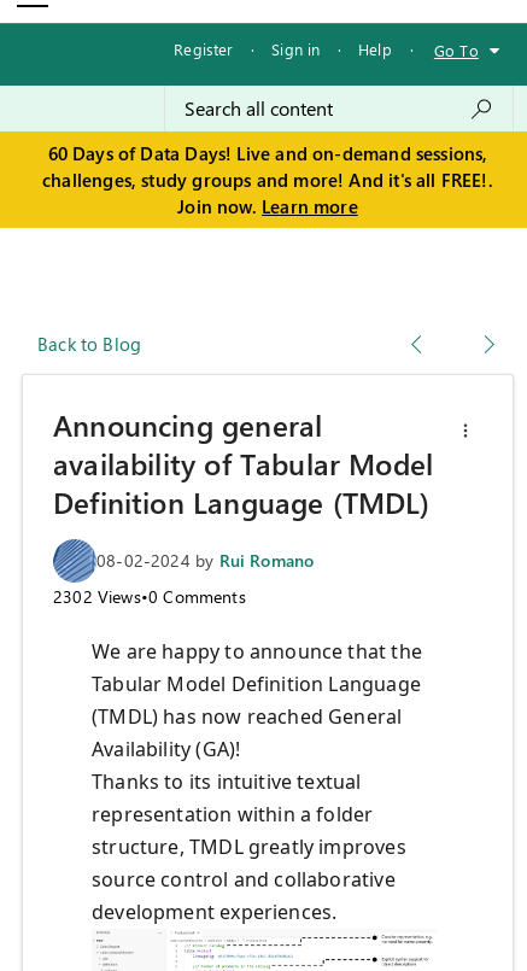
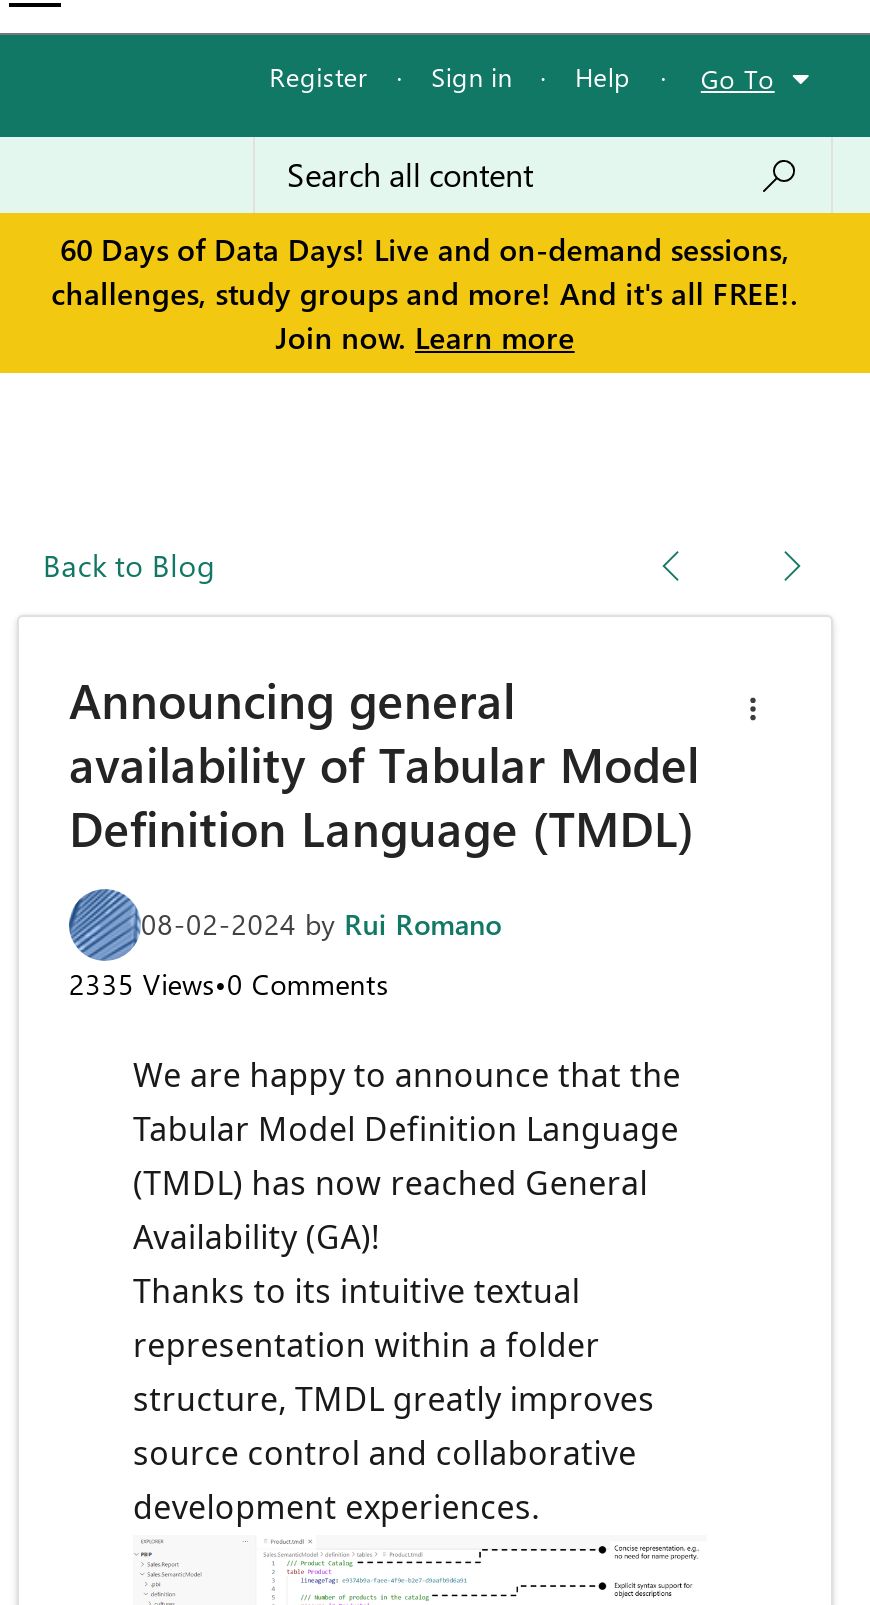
- 2302 Views•0 Comments
+ 2335 Views•0 Comments
